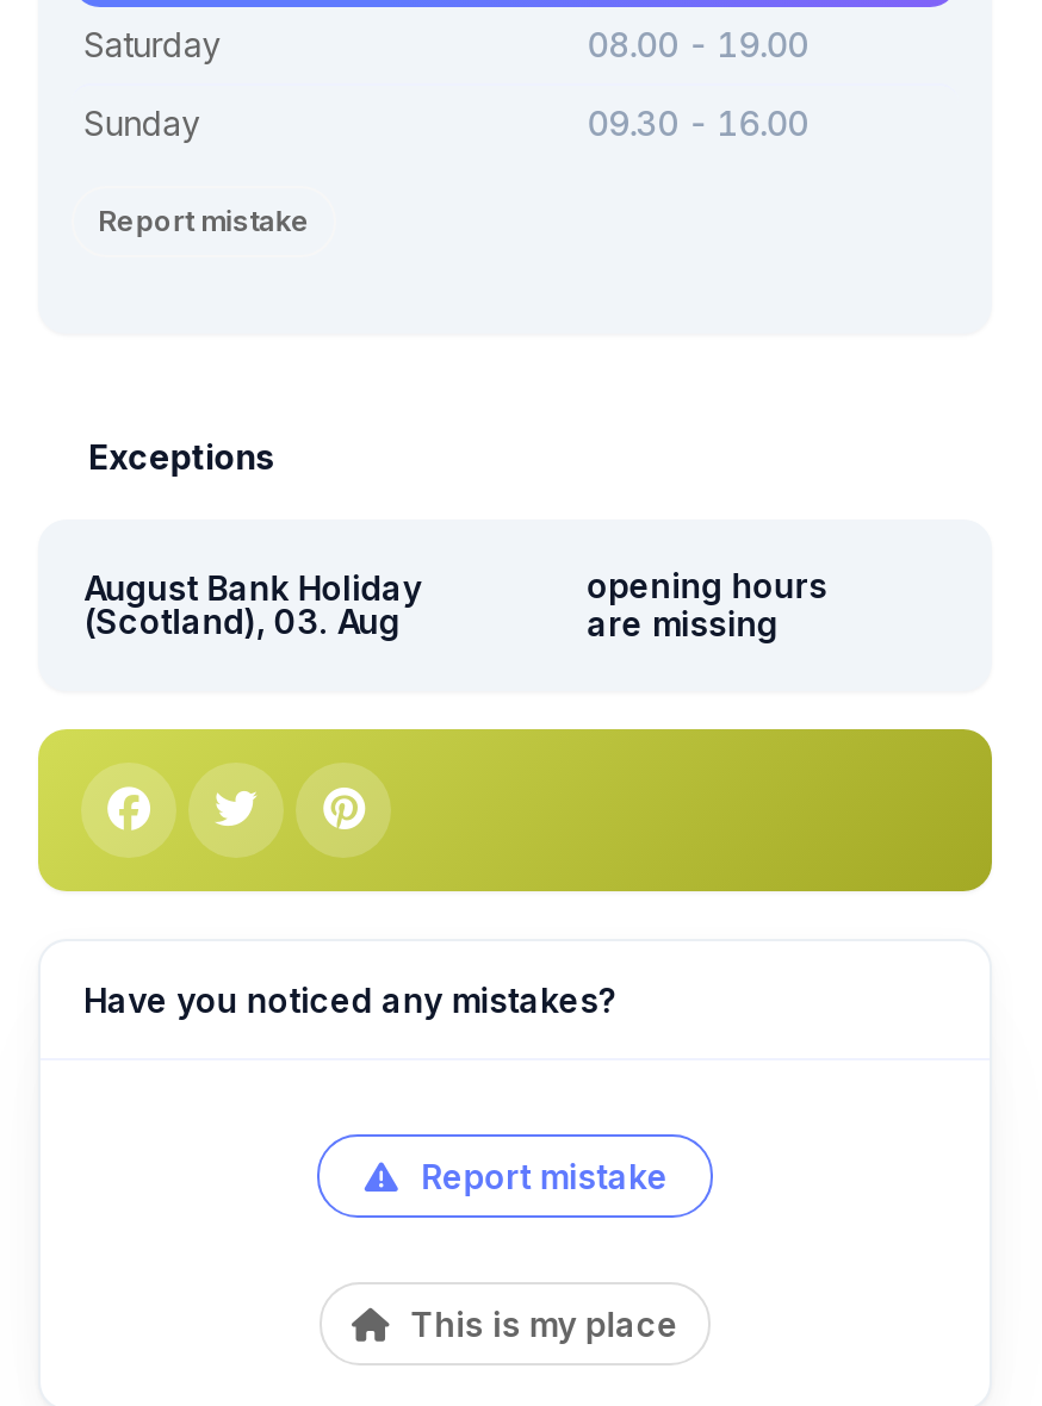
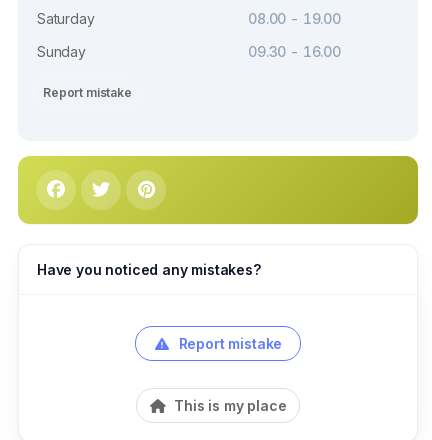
- Exceptions
- August Bank Holiday
- (Scotland), 03. Aug

- opening hours
- are missing
